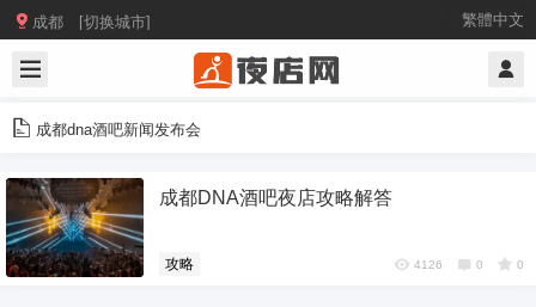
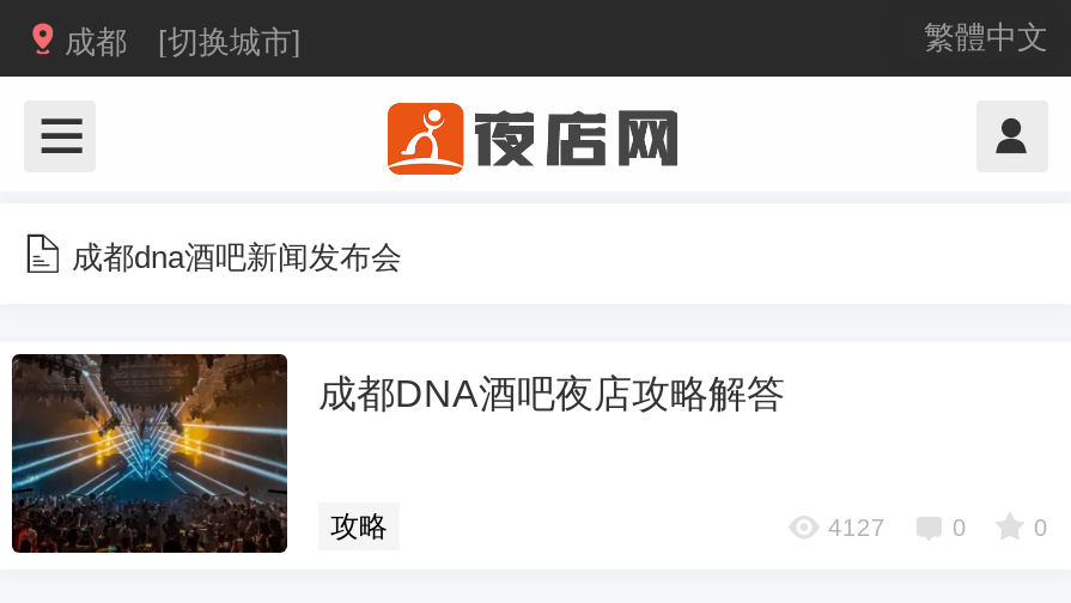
- 4126
+ 4127
